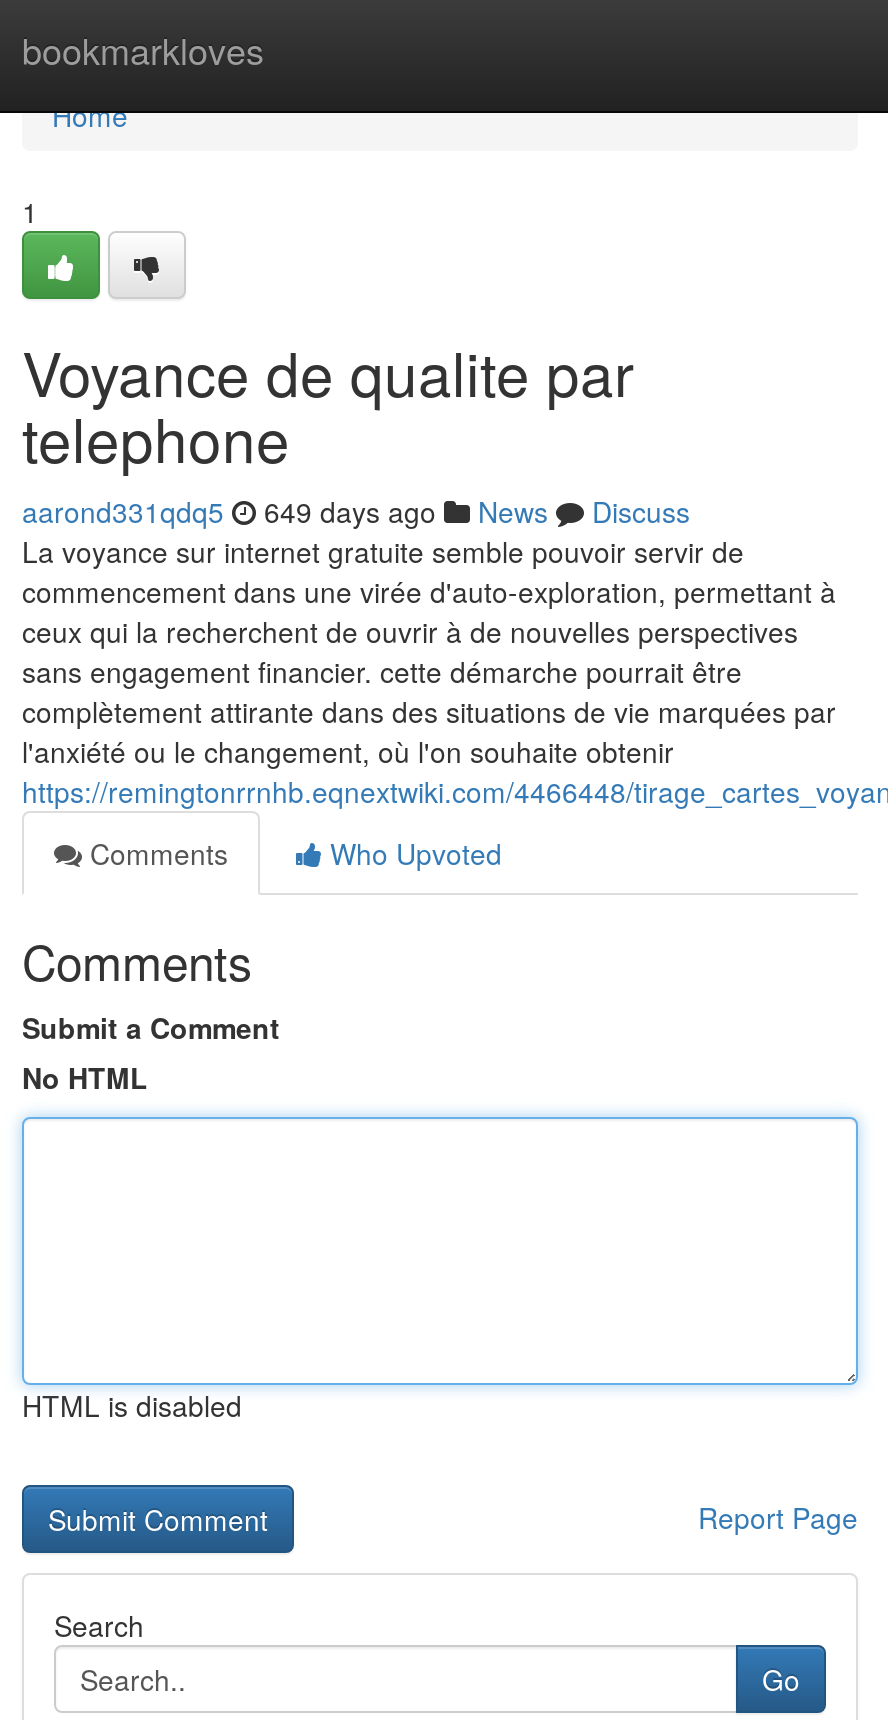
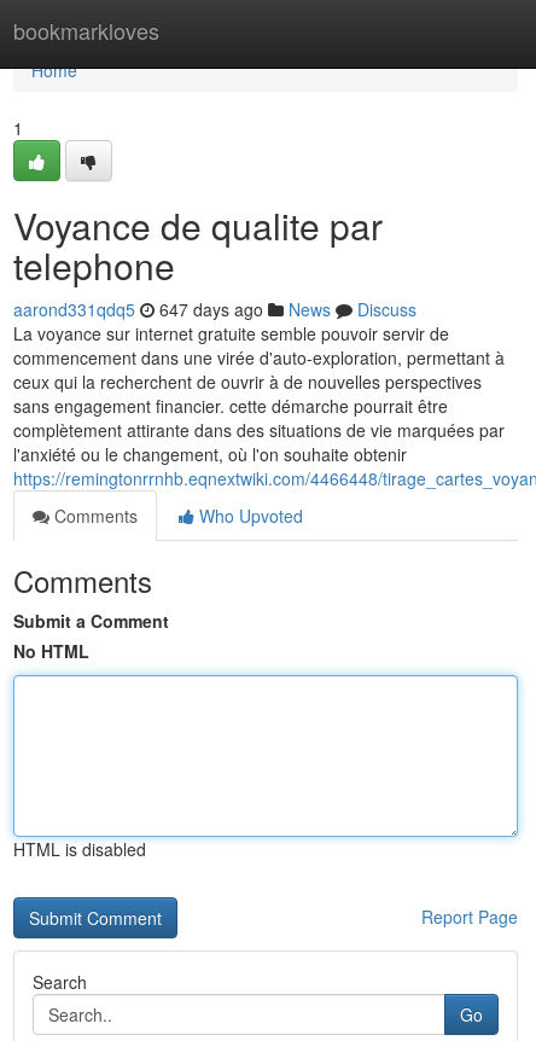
- aarond331qdq5 649 days ago News Discuss
+ aarond331qdq5 647 days ago News Discuss
